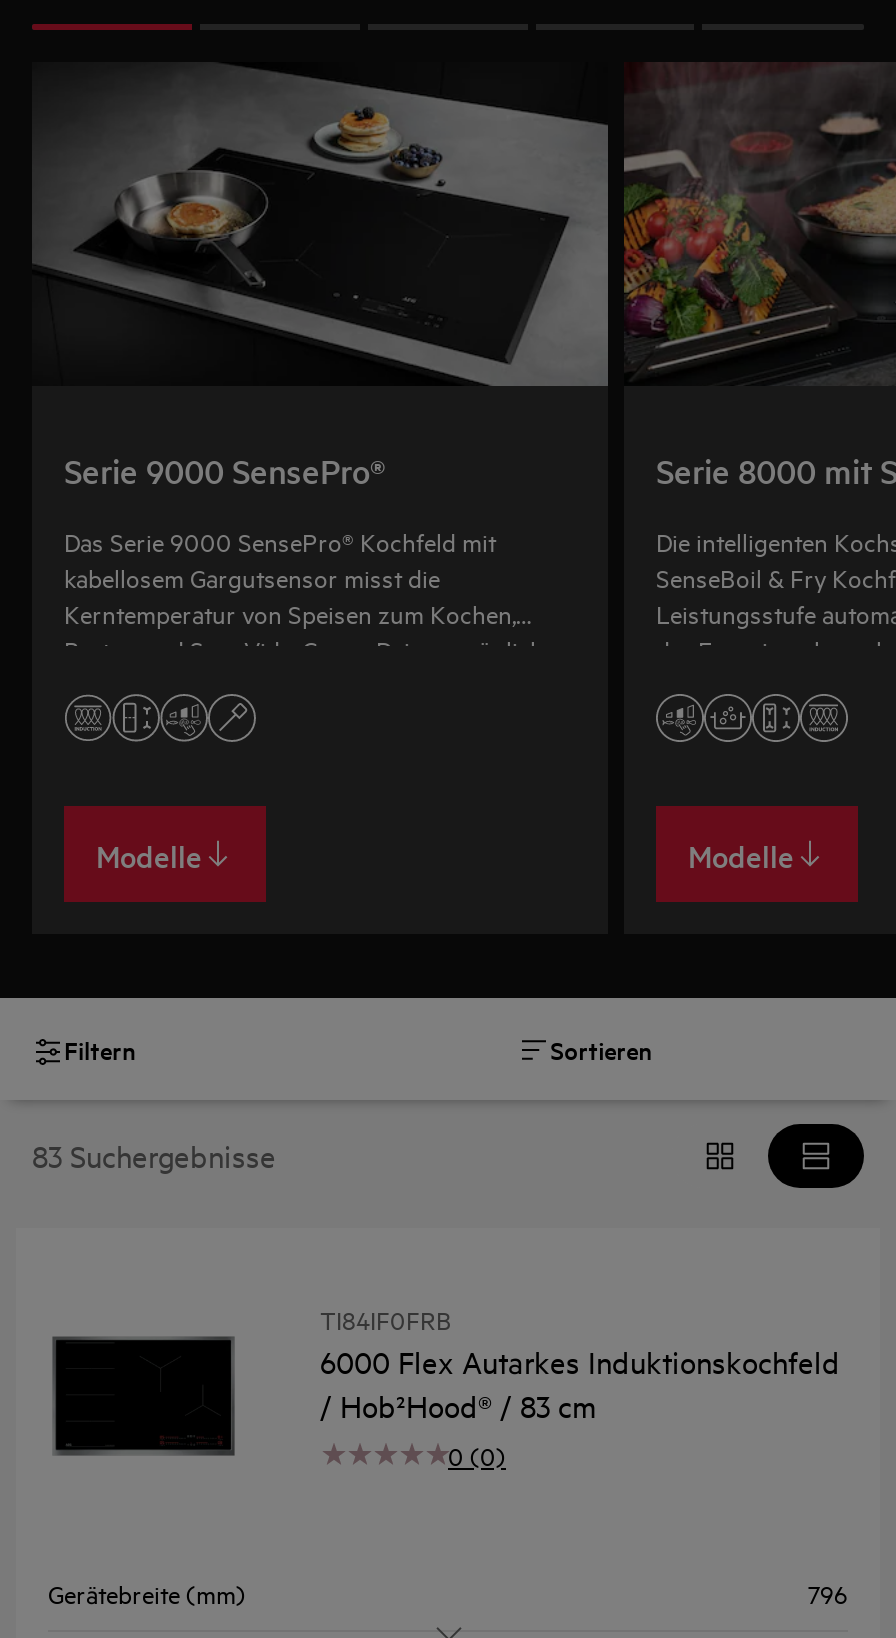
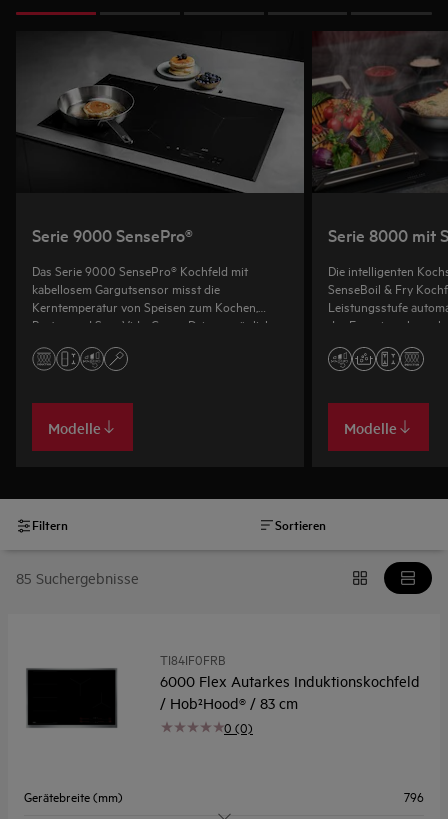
- 83 Suchergebnisse
+ 85 Suchergebnisse
